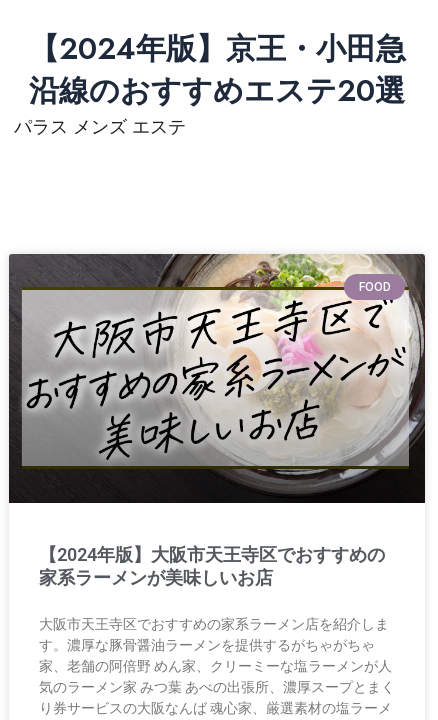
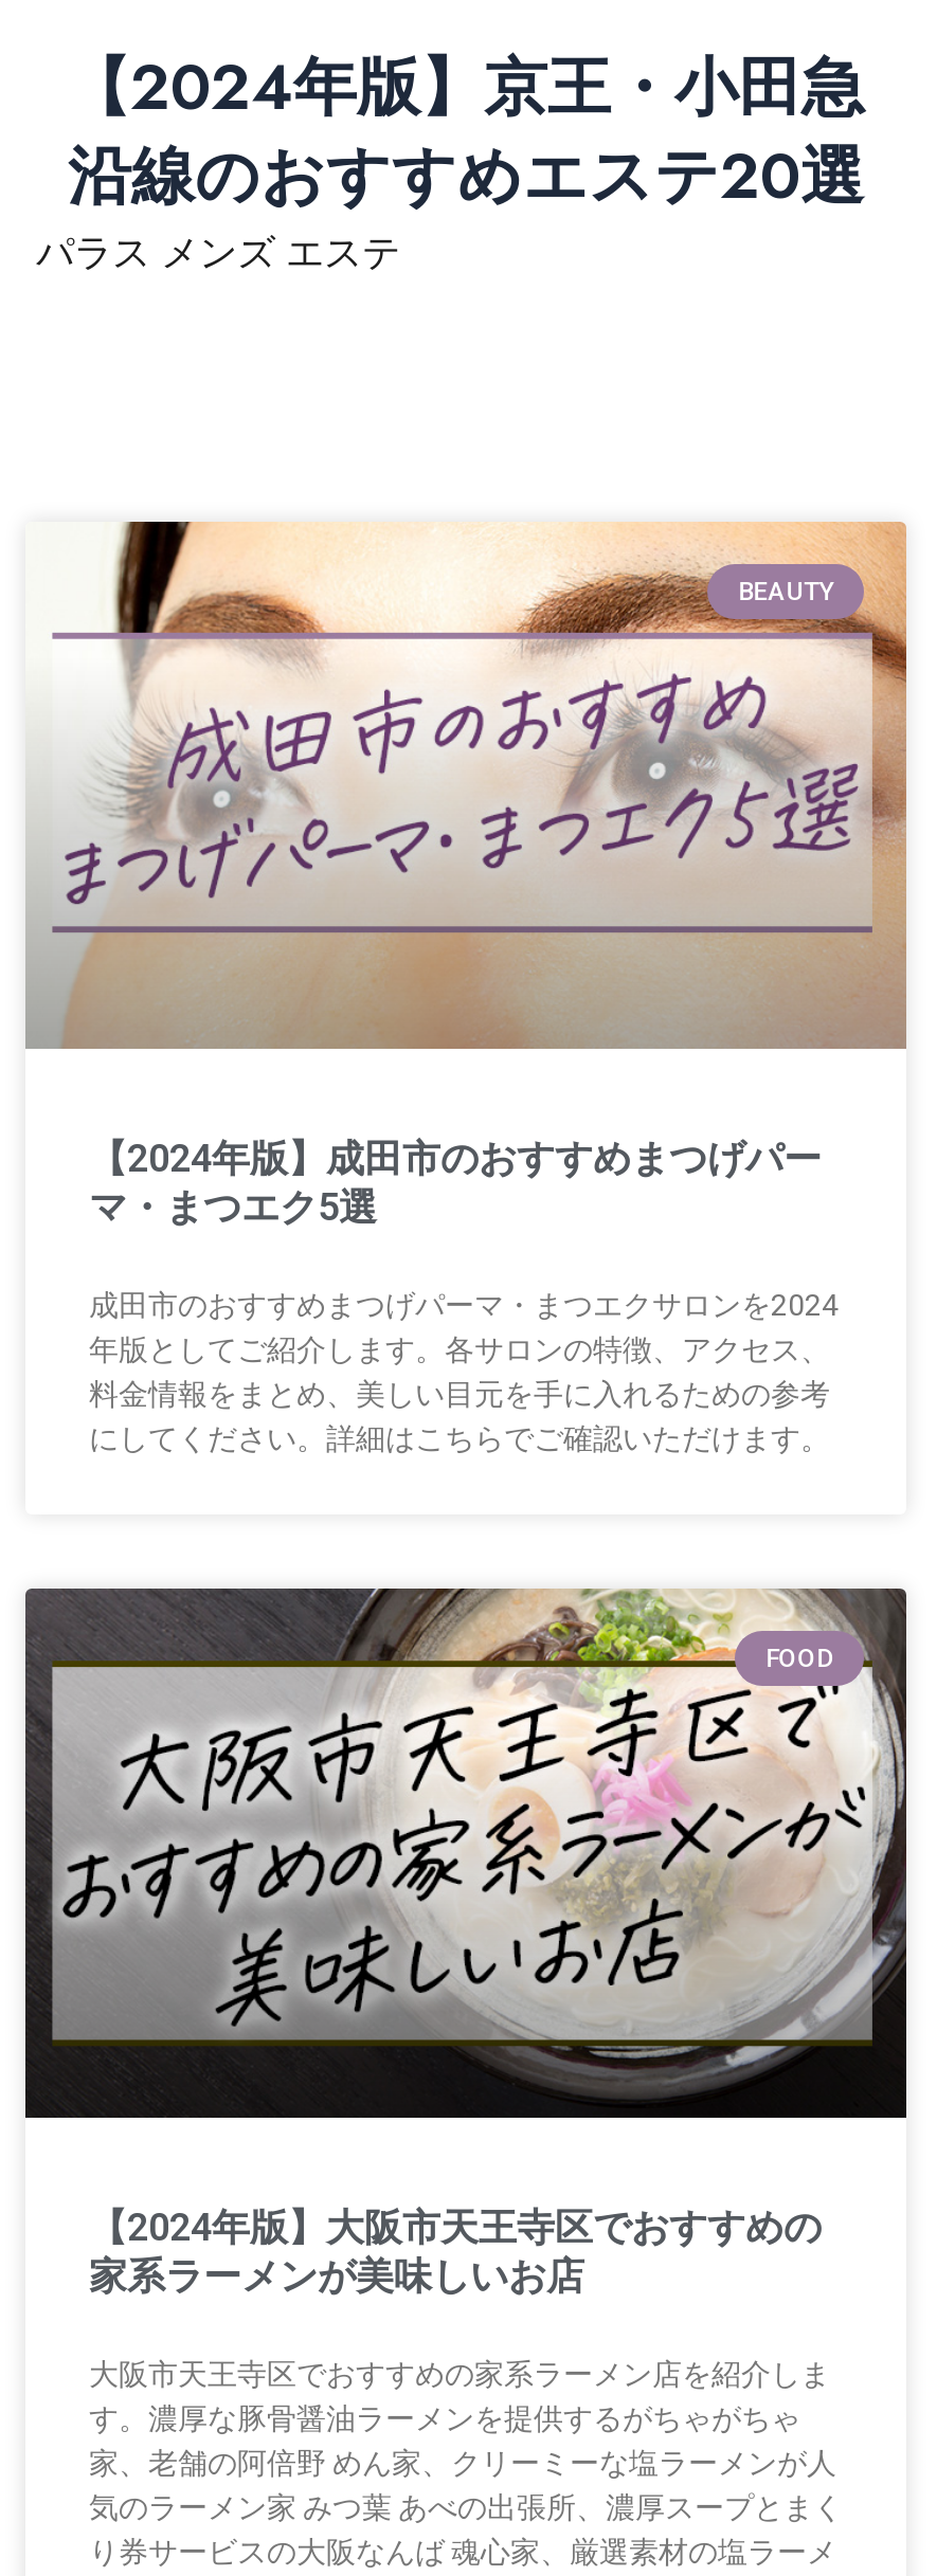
+ [image]
+ BEAUTY

+ 【2024年版】成田市のおすすめまつげパー
+ マ・まつエク5選
+ 成田市のおすすめまつげパーマ・まつエクサロンを2024
+ 年版としてご紹介します。各サロンの特徴、アクセス、
+ 料金情報をまとめ、美しい目元を手に入れるための参考
+ にしてください。詳細はこちらでご確認いただけます。
